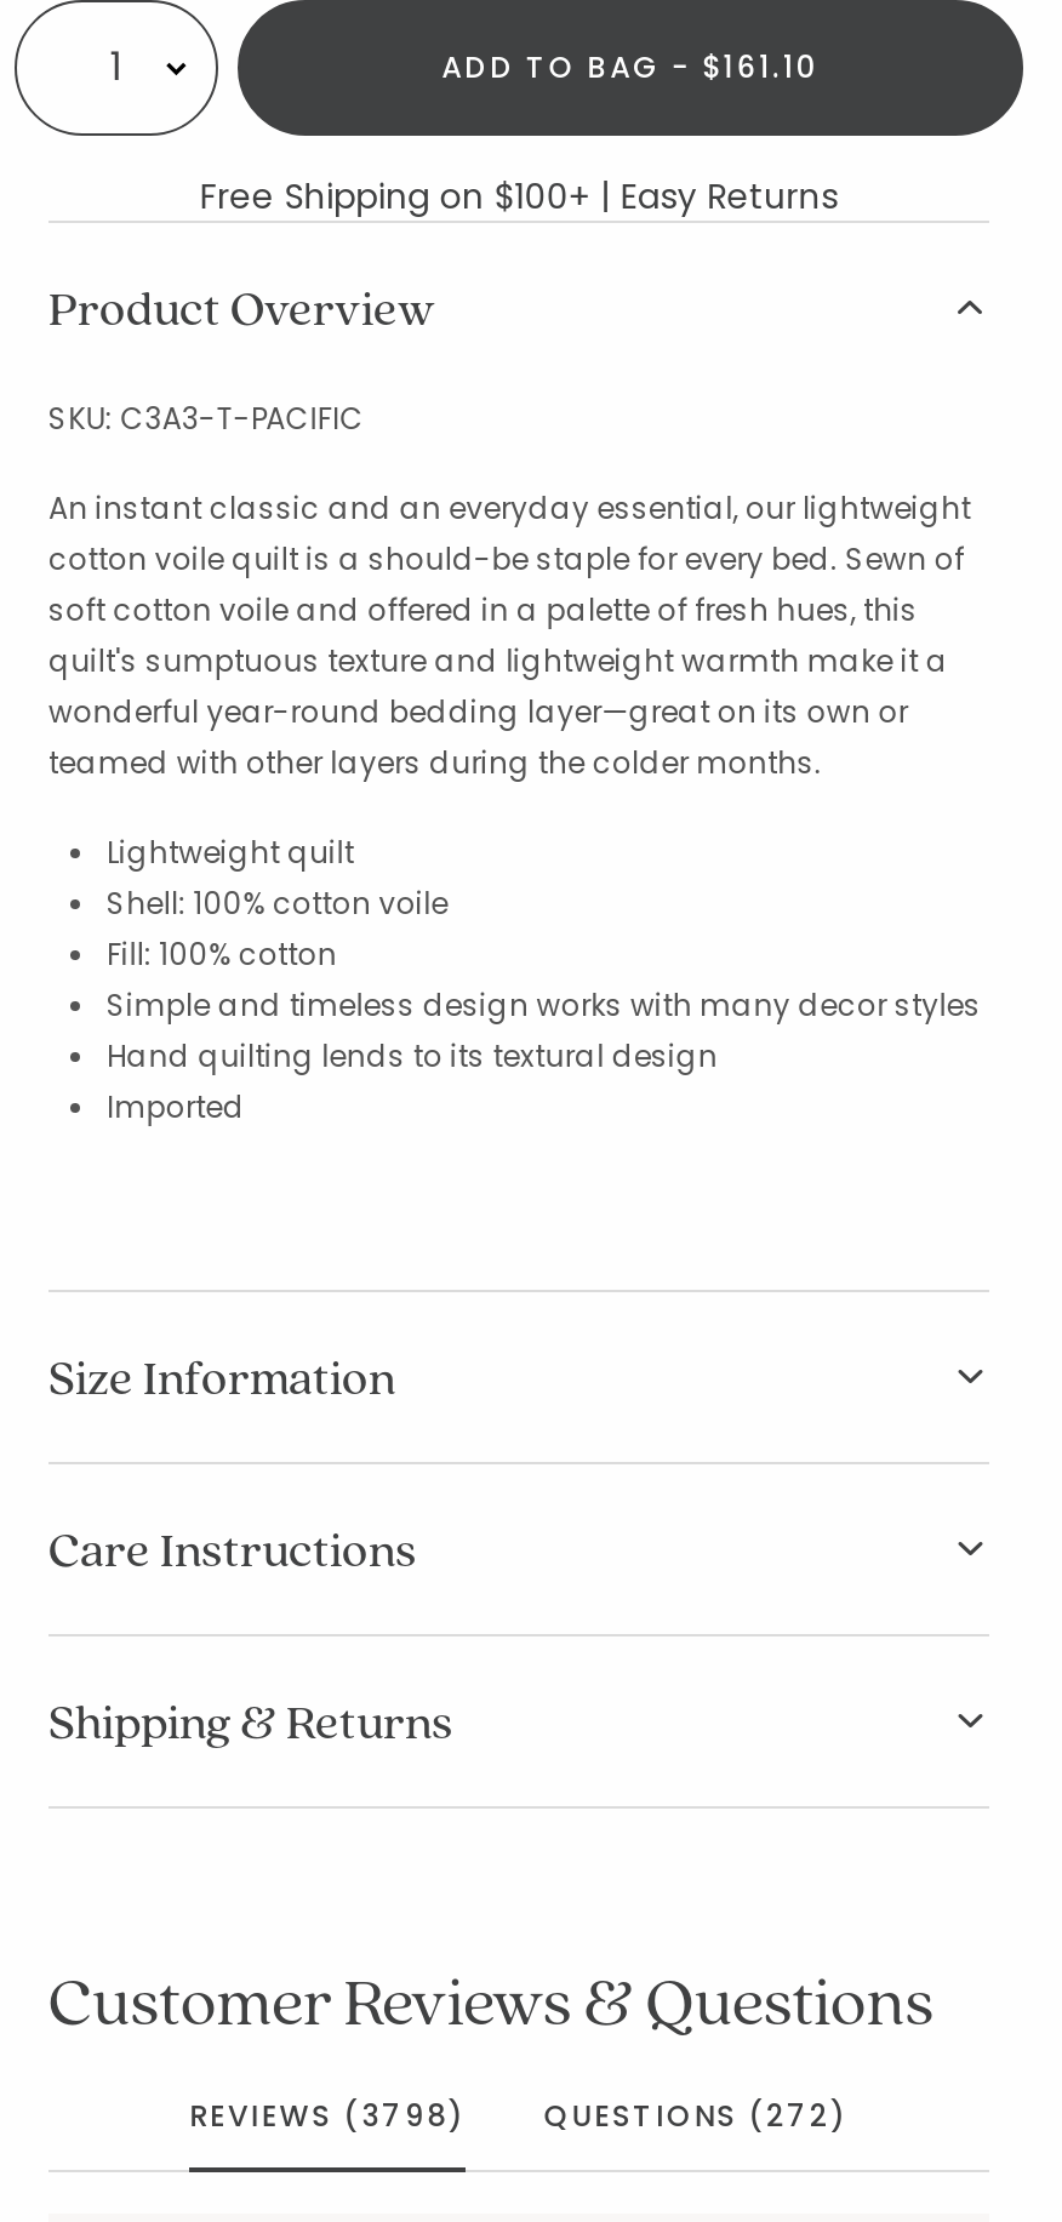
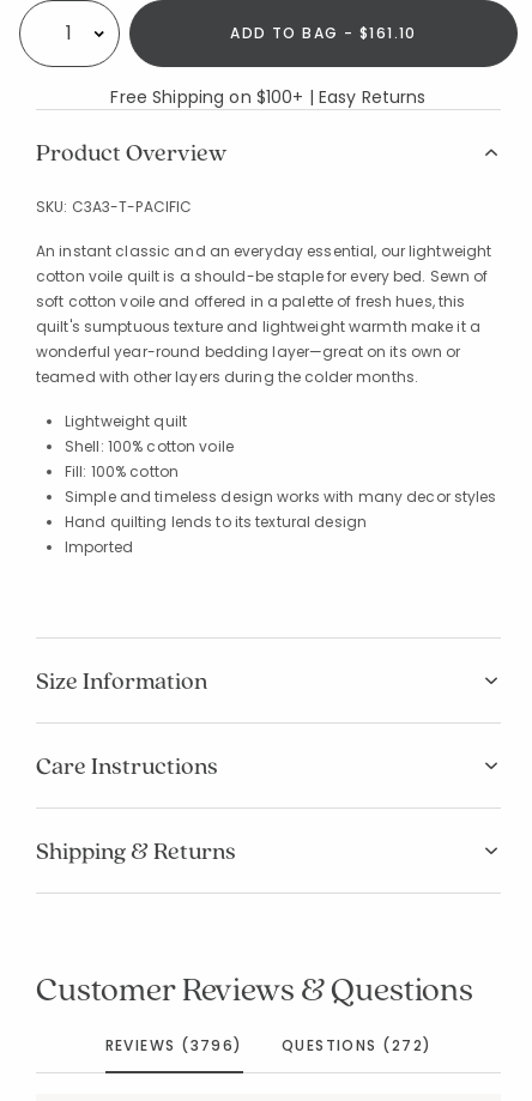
- REVIEWS (3798) QUESTIONS (272)
+ REVIEWS (3796) QUESTIONS (272)
